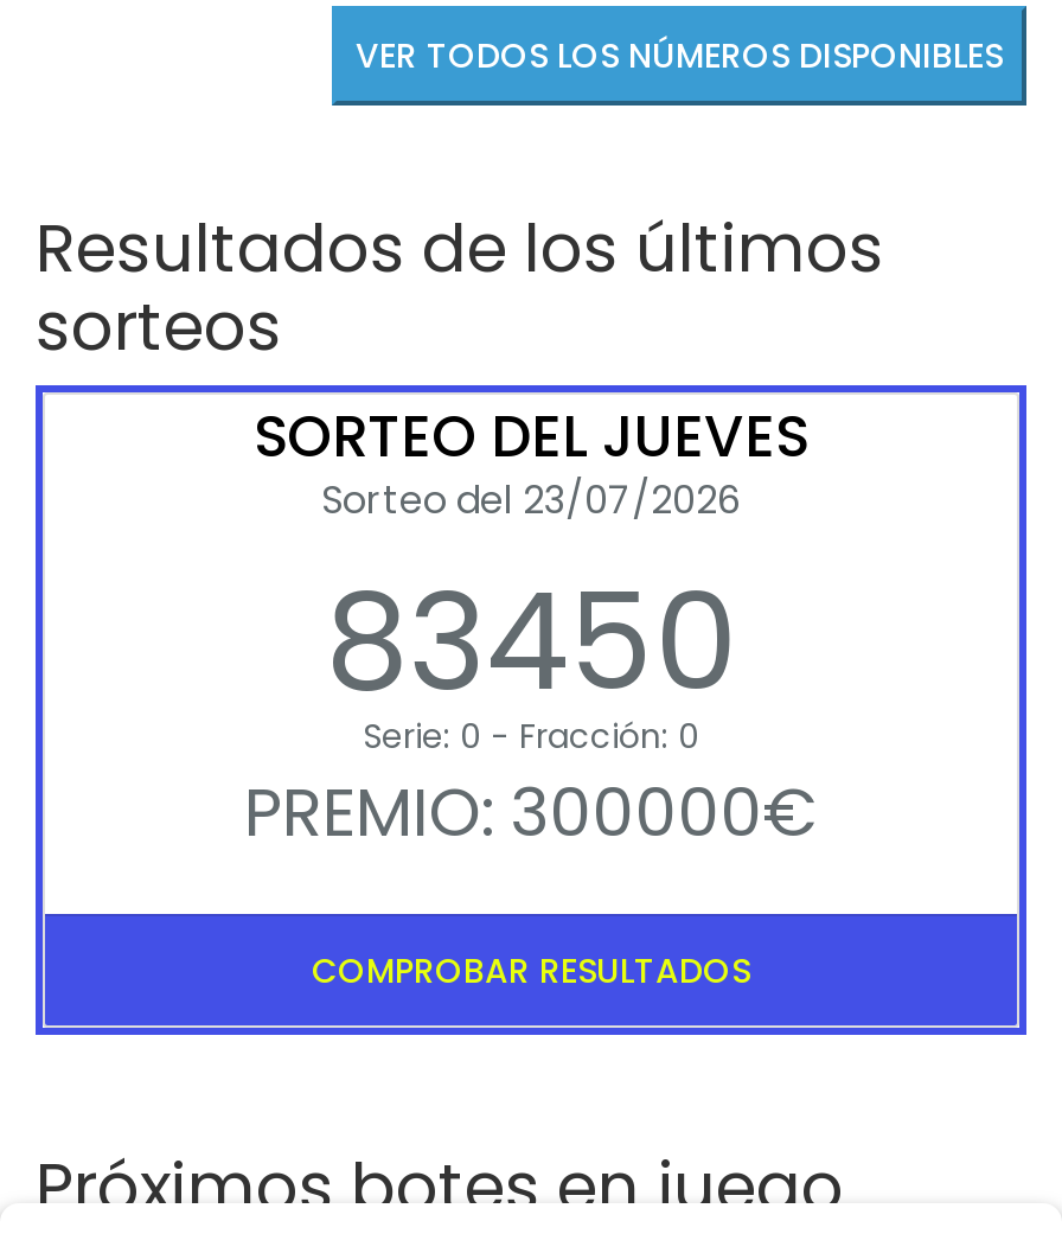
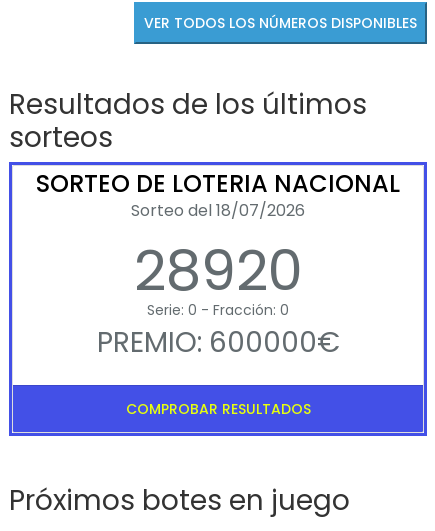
- SORTEO DEL JUEVES
- Sorteo del 23/07/2026
- 83450
+ SORTEO DE LOTERIA NACIONAL
+ Sorteo del 18/07/2026
+ 28920

- PREMIO: 300000€
+ PREMIO: 600000€
